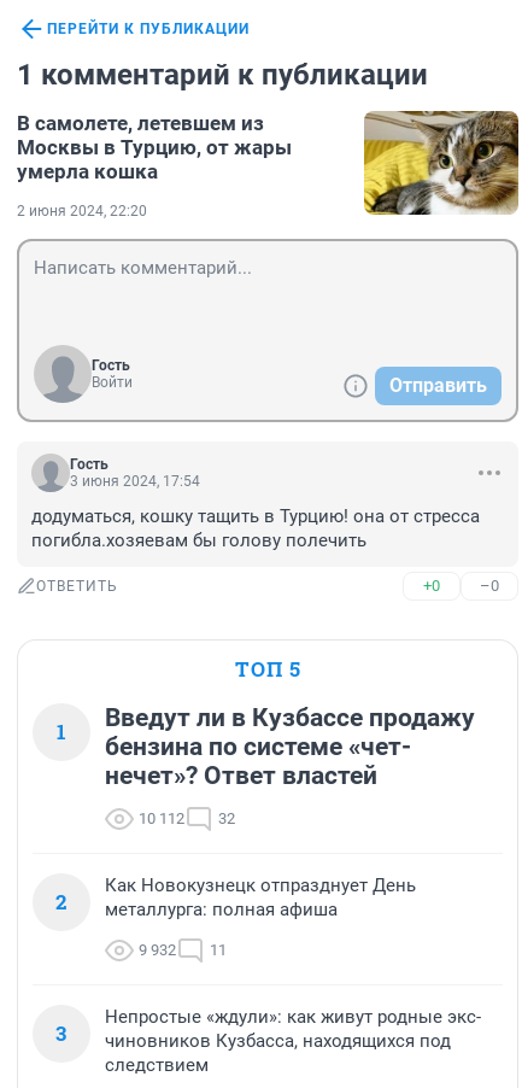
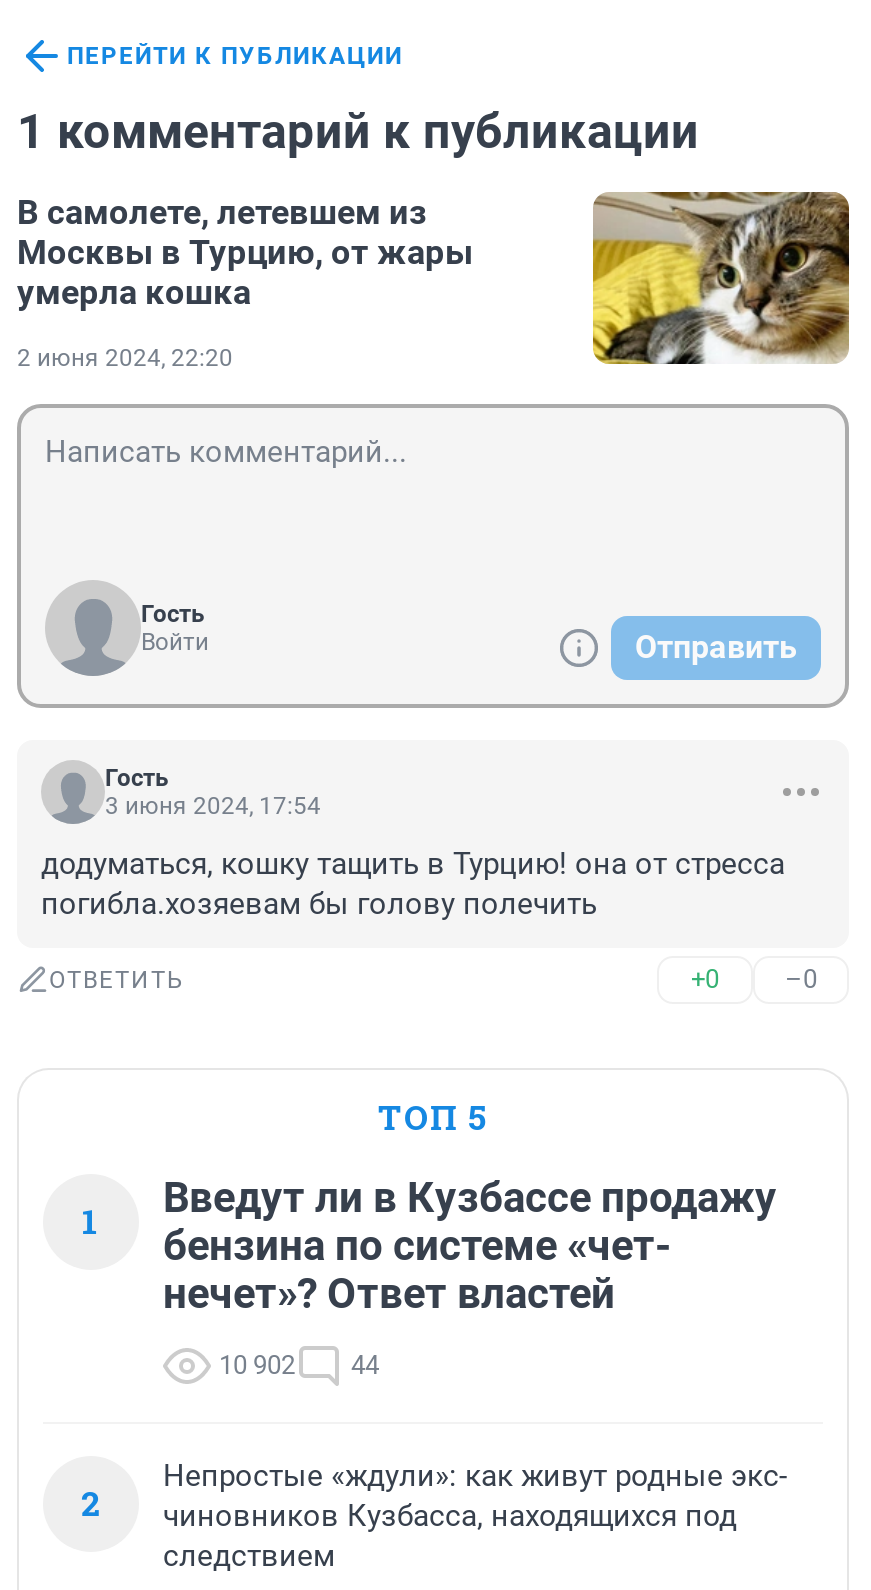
- 10 112
+ 10 902

- 32
+ 44

- Как Новокузнецк отпразднует День
- металлурга: полная афиша
- 9 932
- 11
- 3
